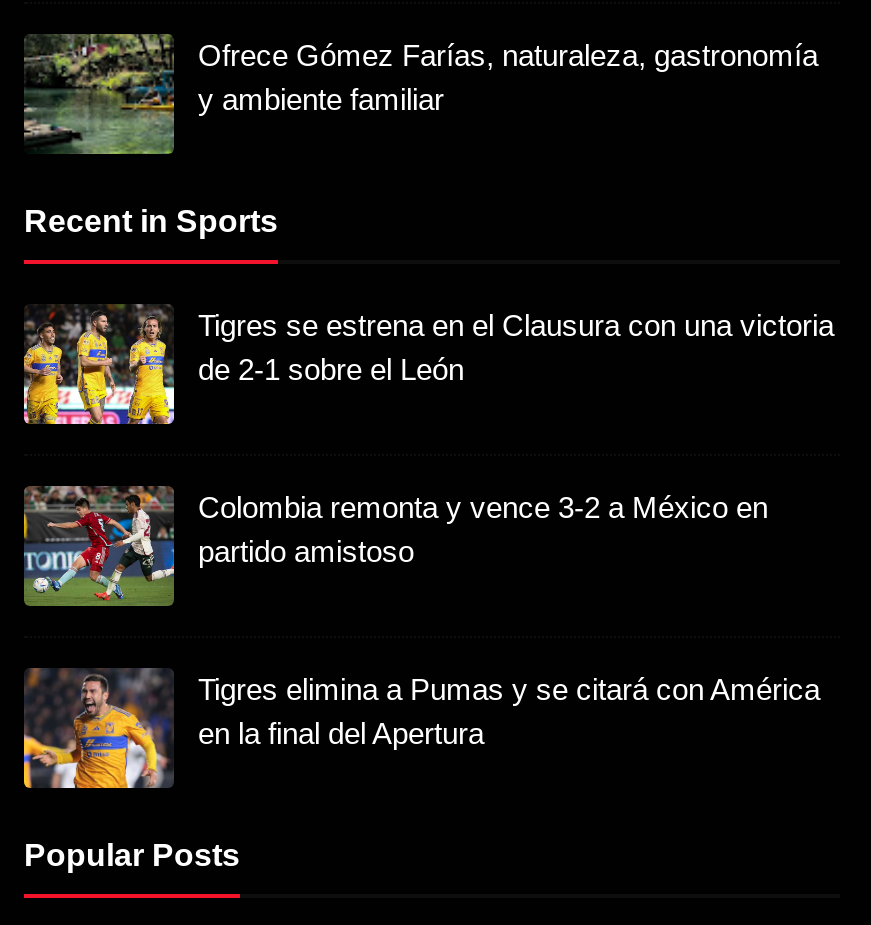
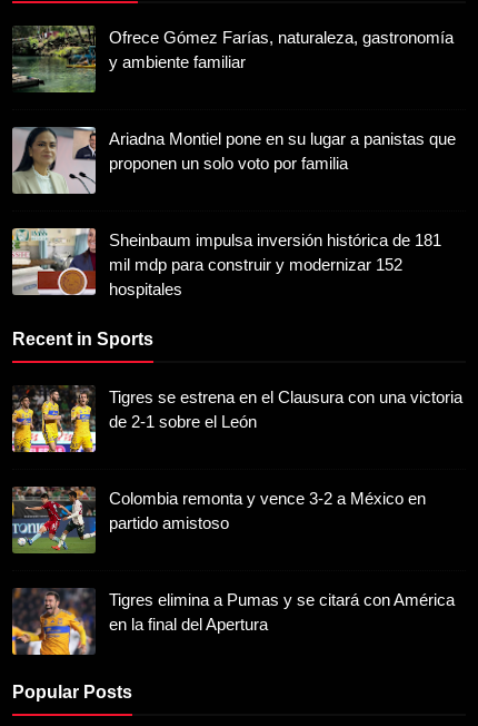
+ [image]
+ Ariadna Montiel pone en su lugar a panistas que
+ proponen un solo voto por familia

+ [image]
+ Sheinbaum impulsa inversión histórica de 181
+ mil mdp para construir y modernizar 152
+ hospitales
